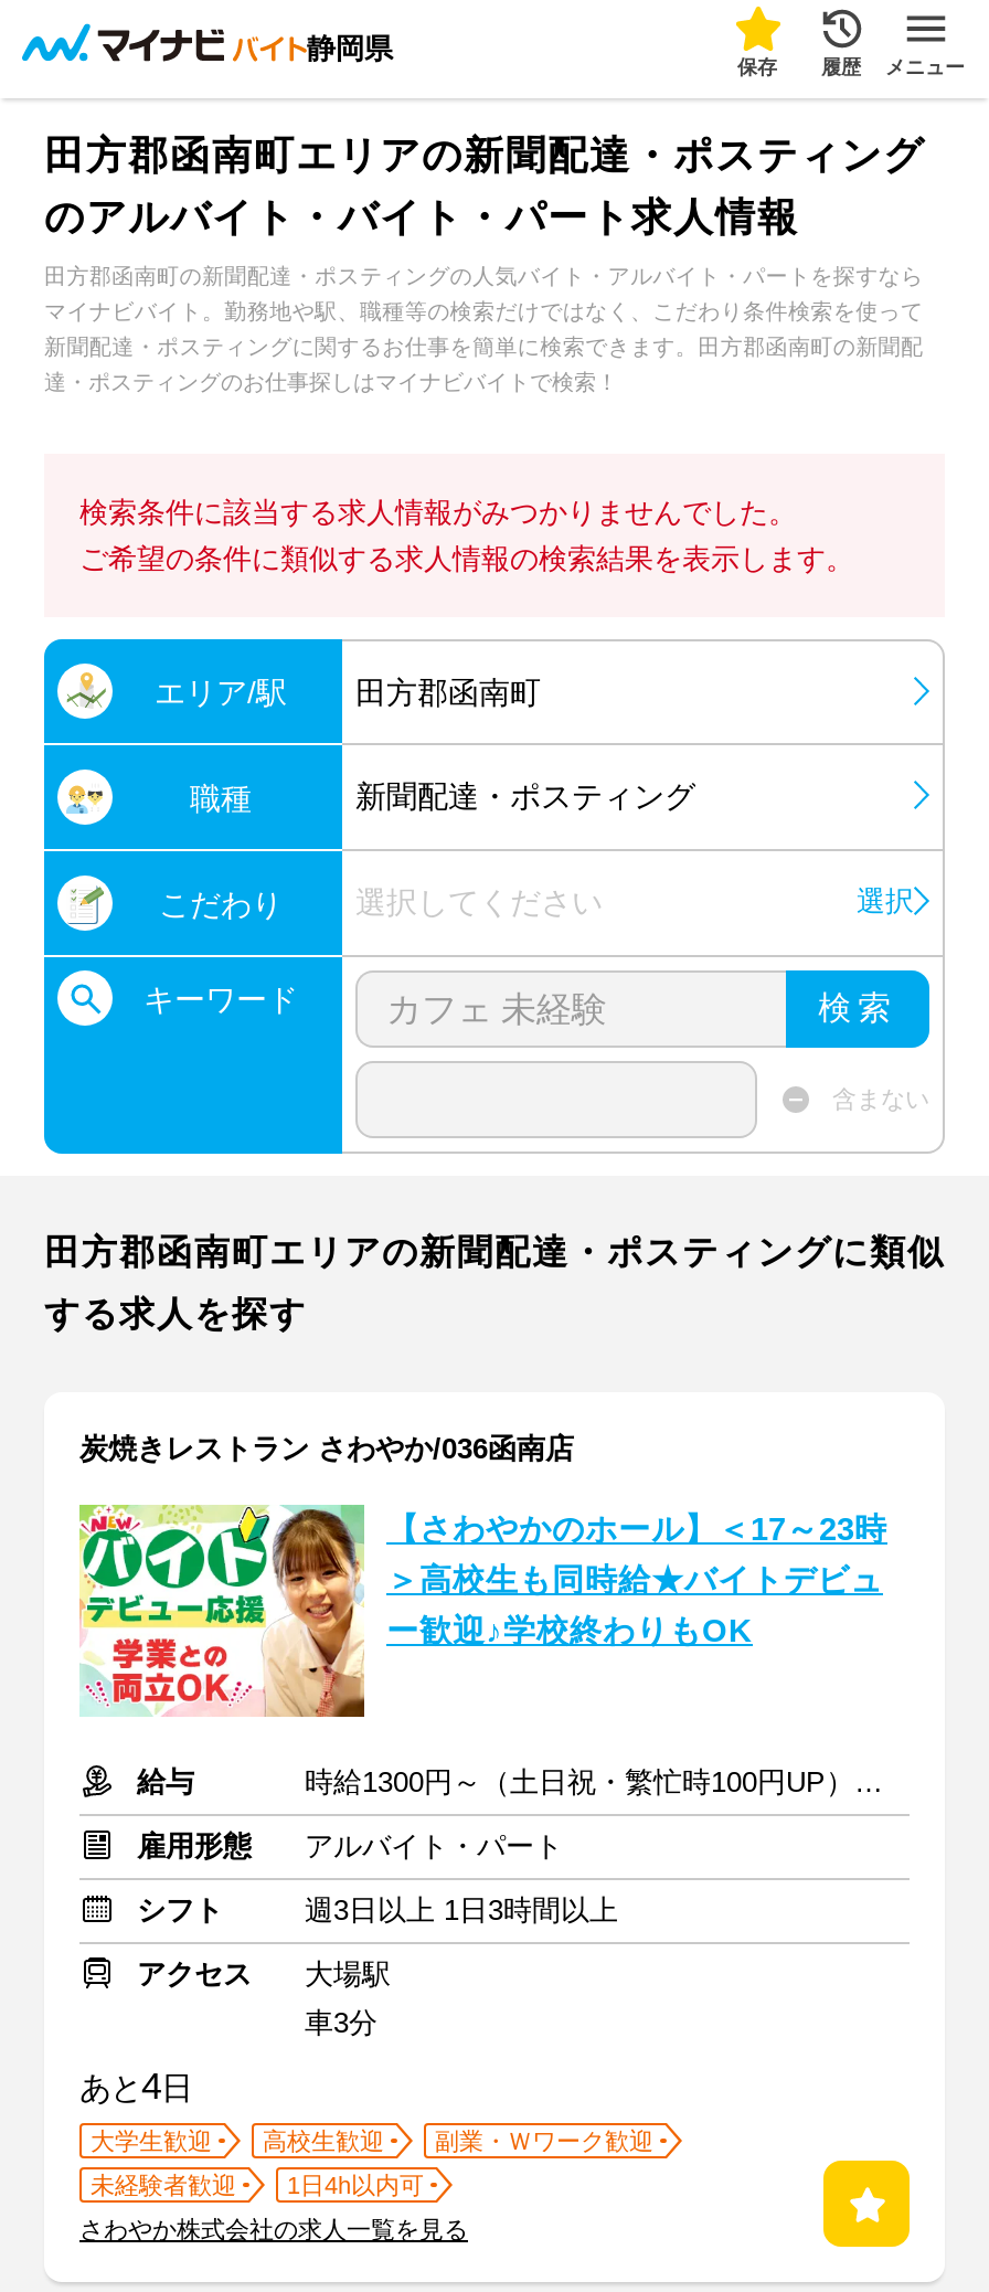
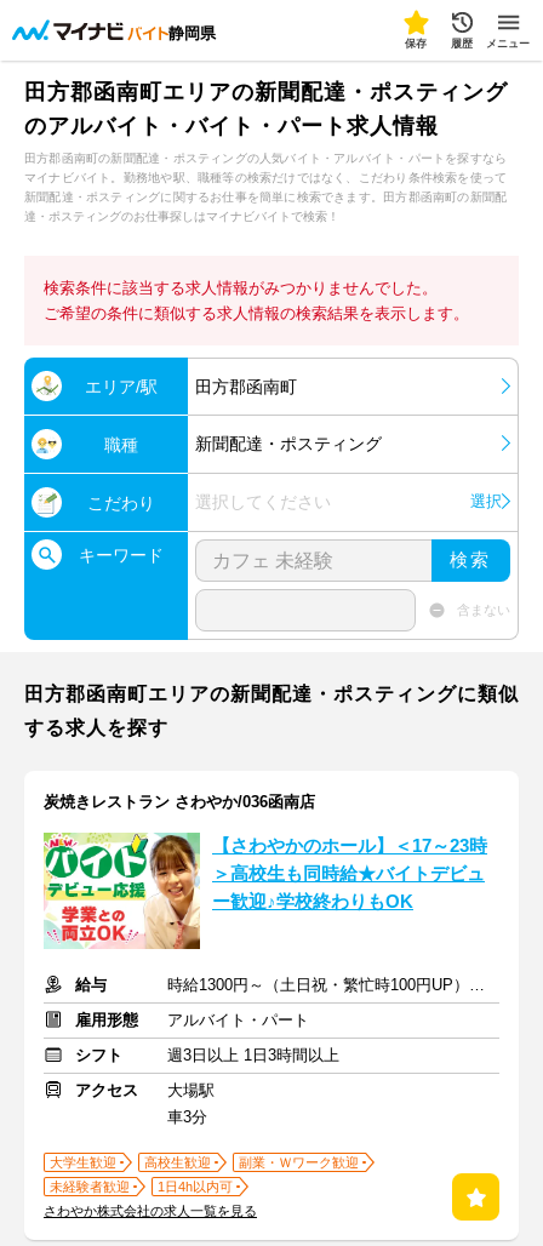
- あと4日
